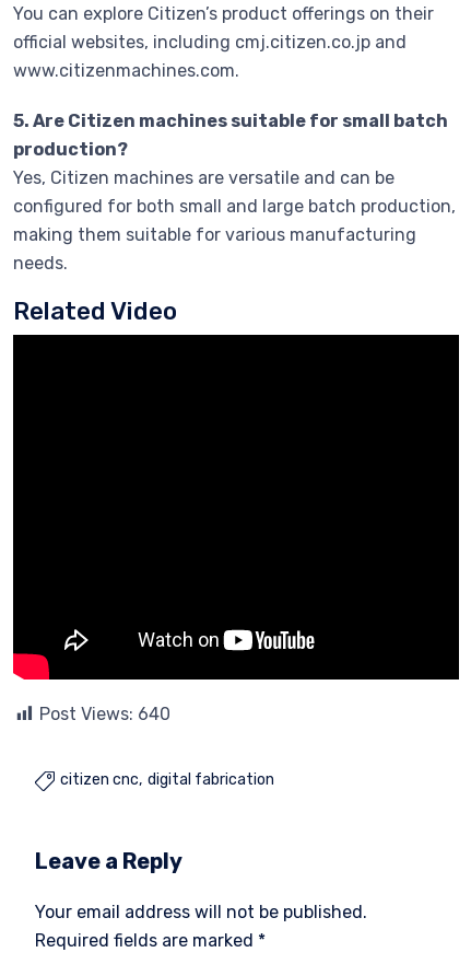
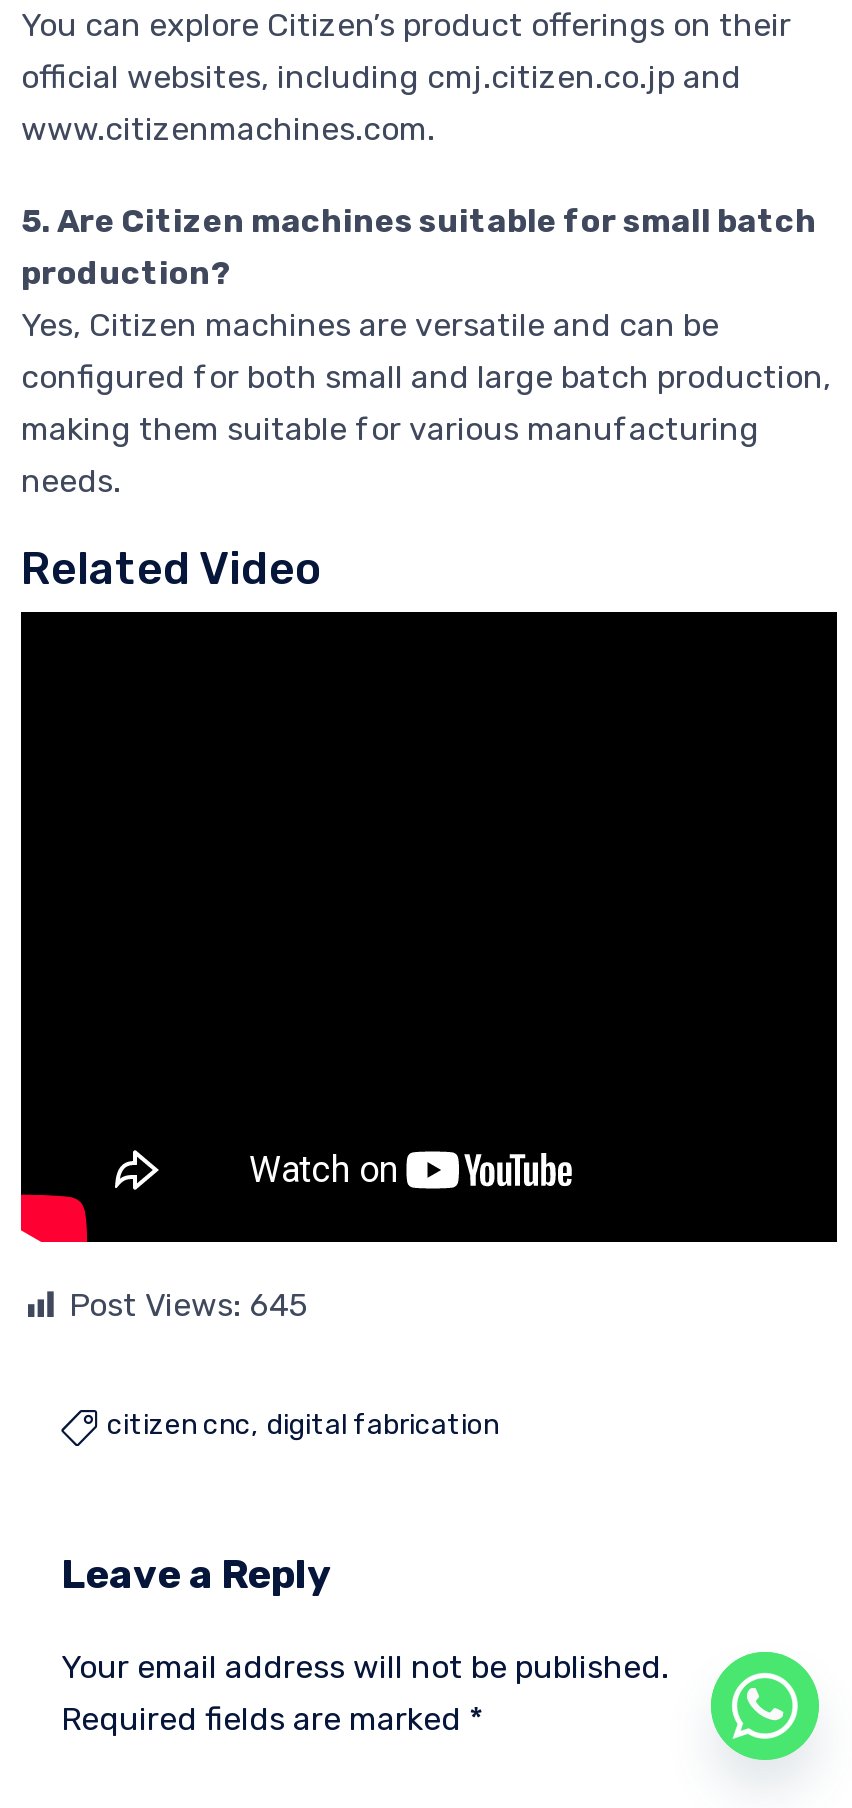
- Post Views: 640
+ Post Views: 645

+ [image]
